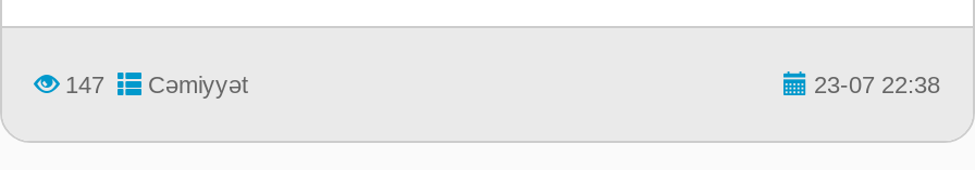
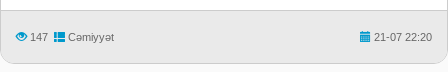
- 23-07 22:38
+ 21-07 22:20
